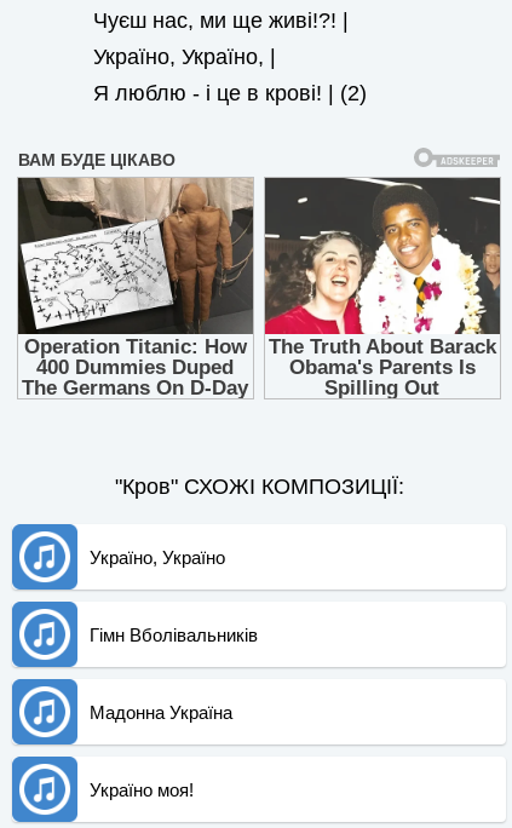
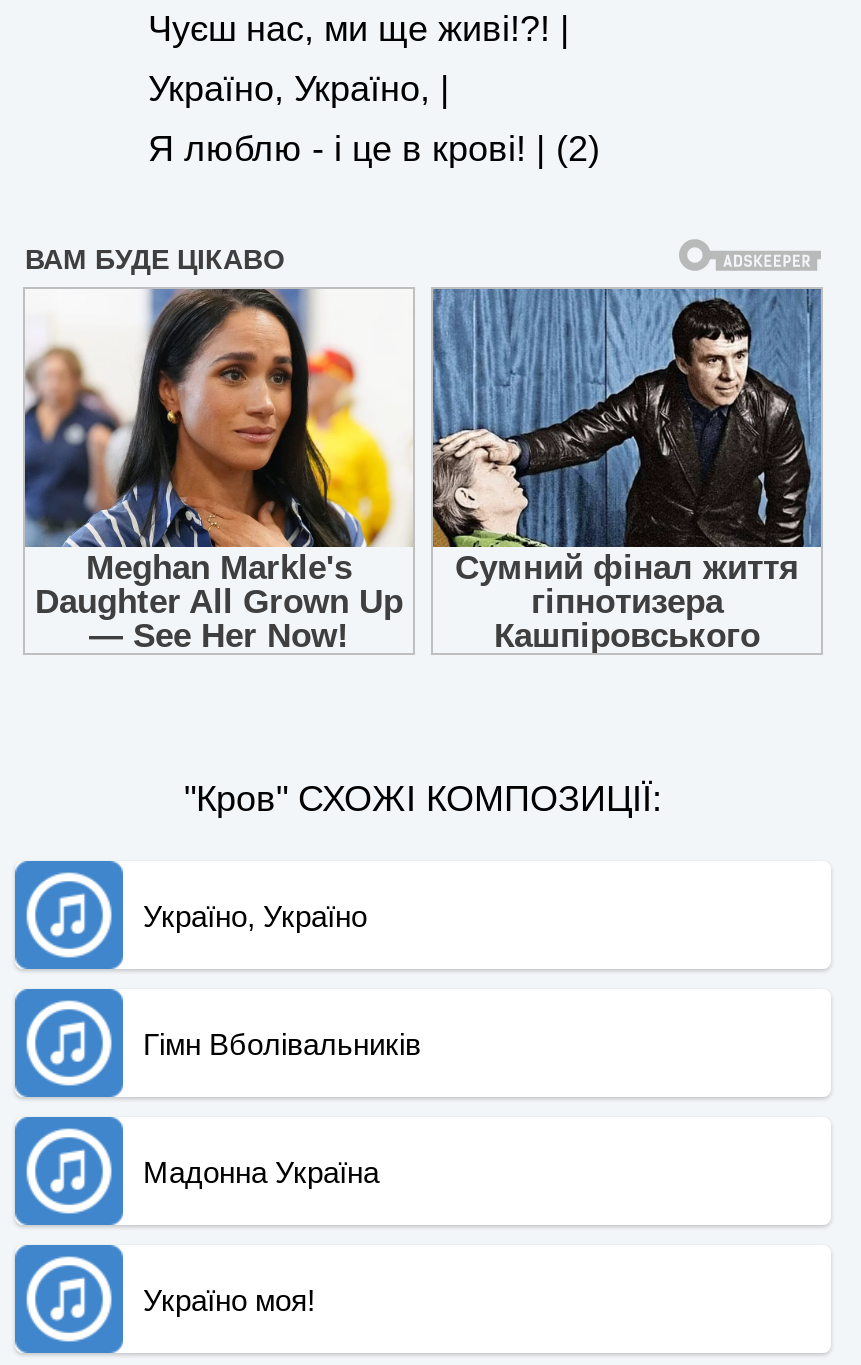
- [image]
+ [image]

- [image]
+ [image]
